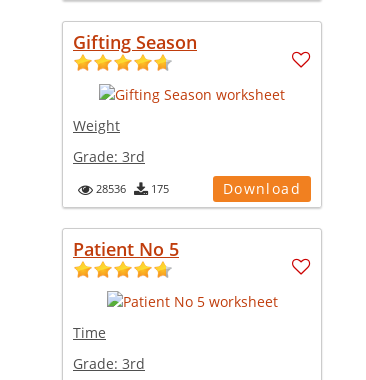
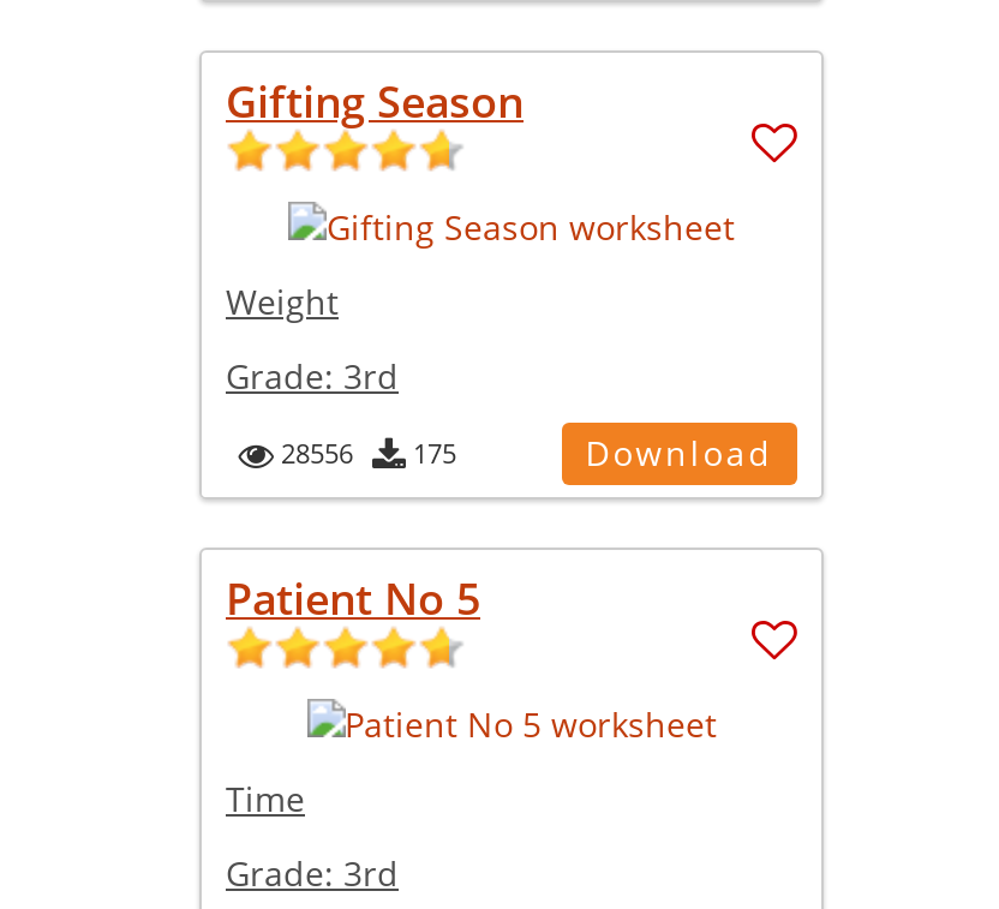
- 28536 175
+ 28556 175
